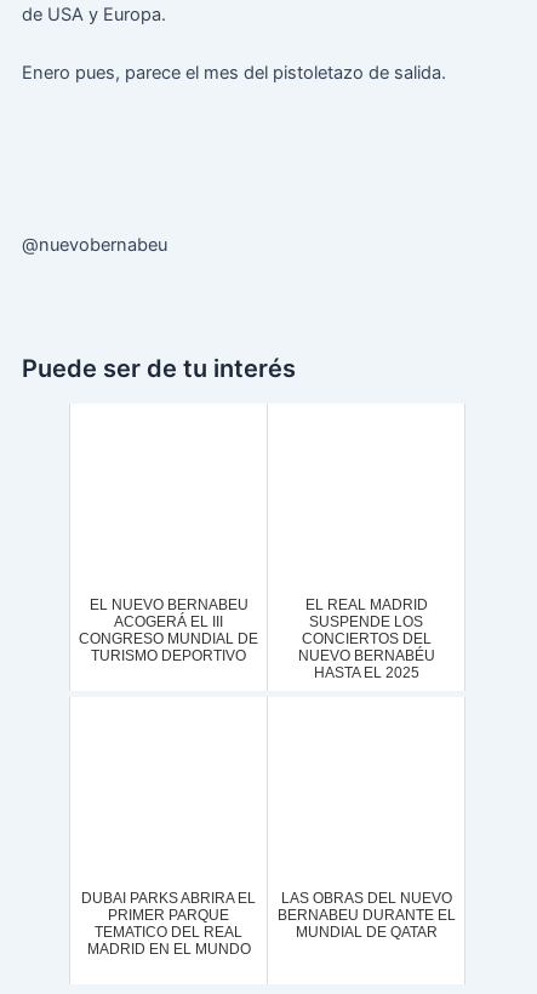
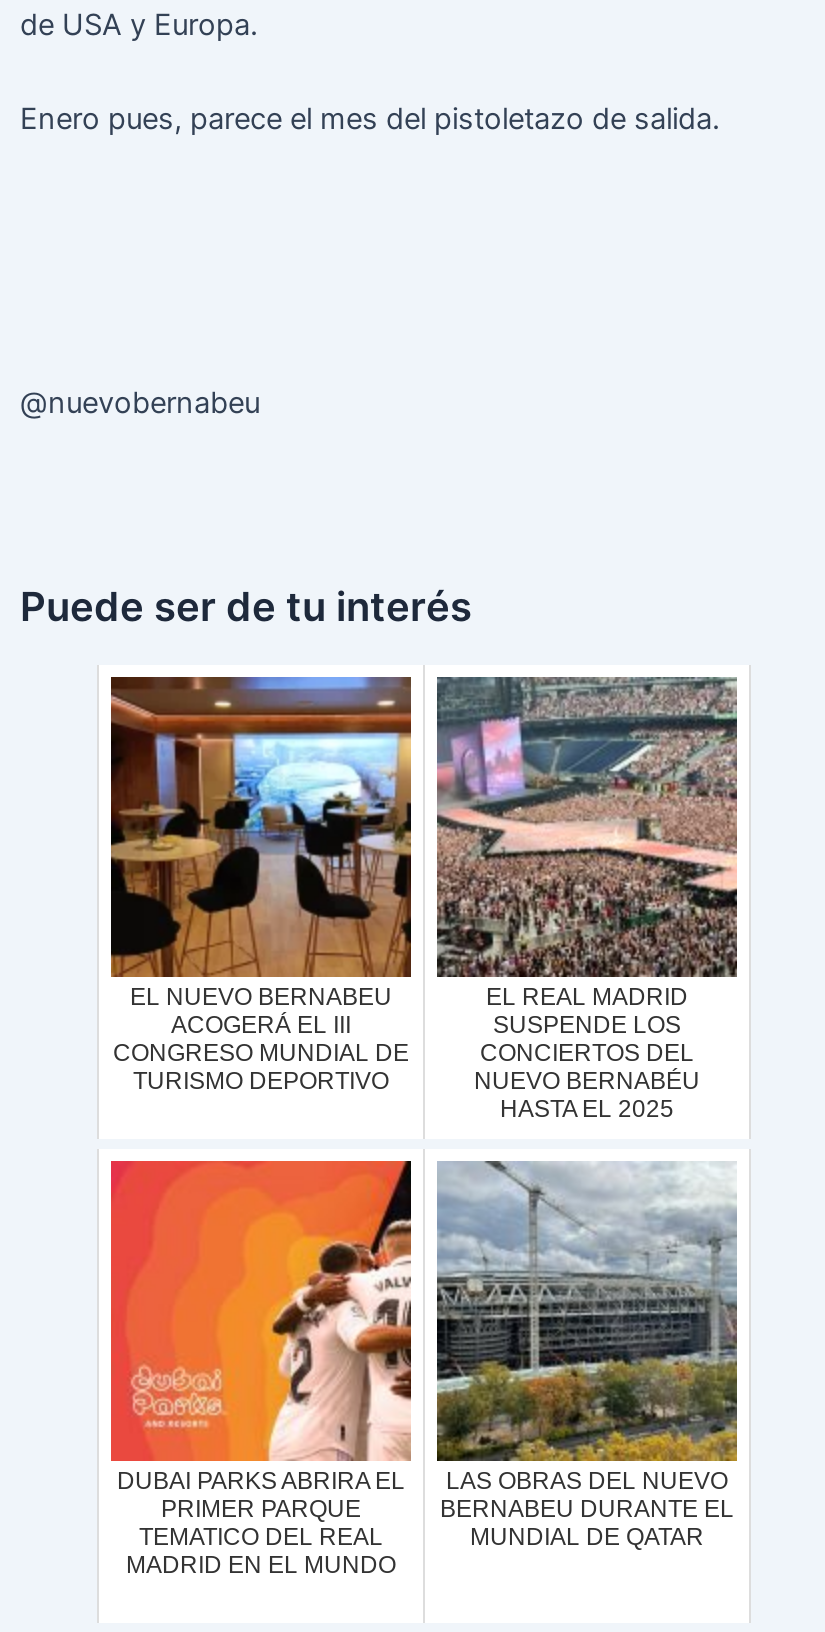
+ [image]

+ [image]

+ [image]

+ [image]
